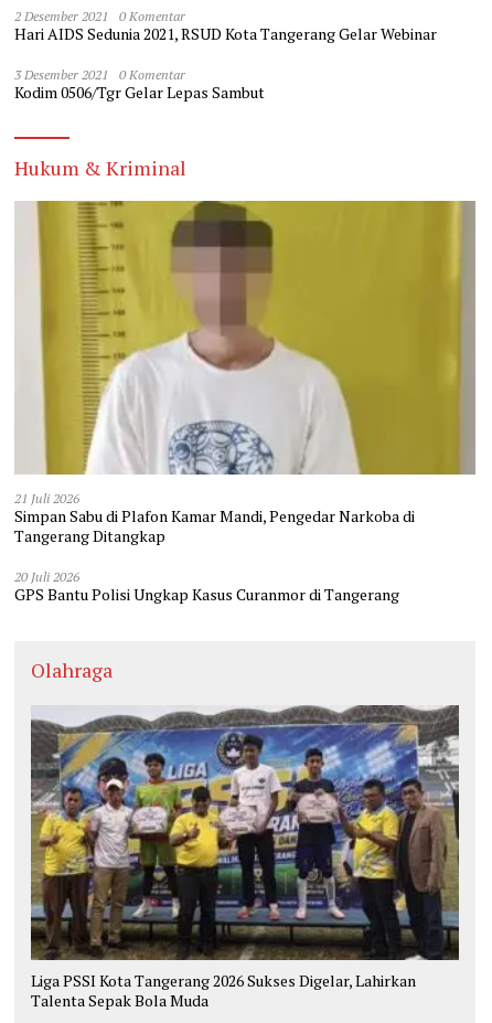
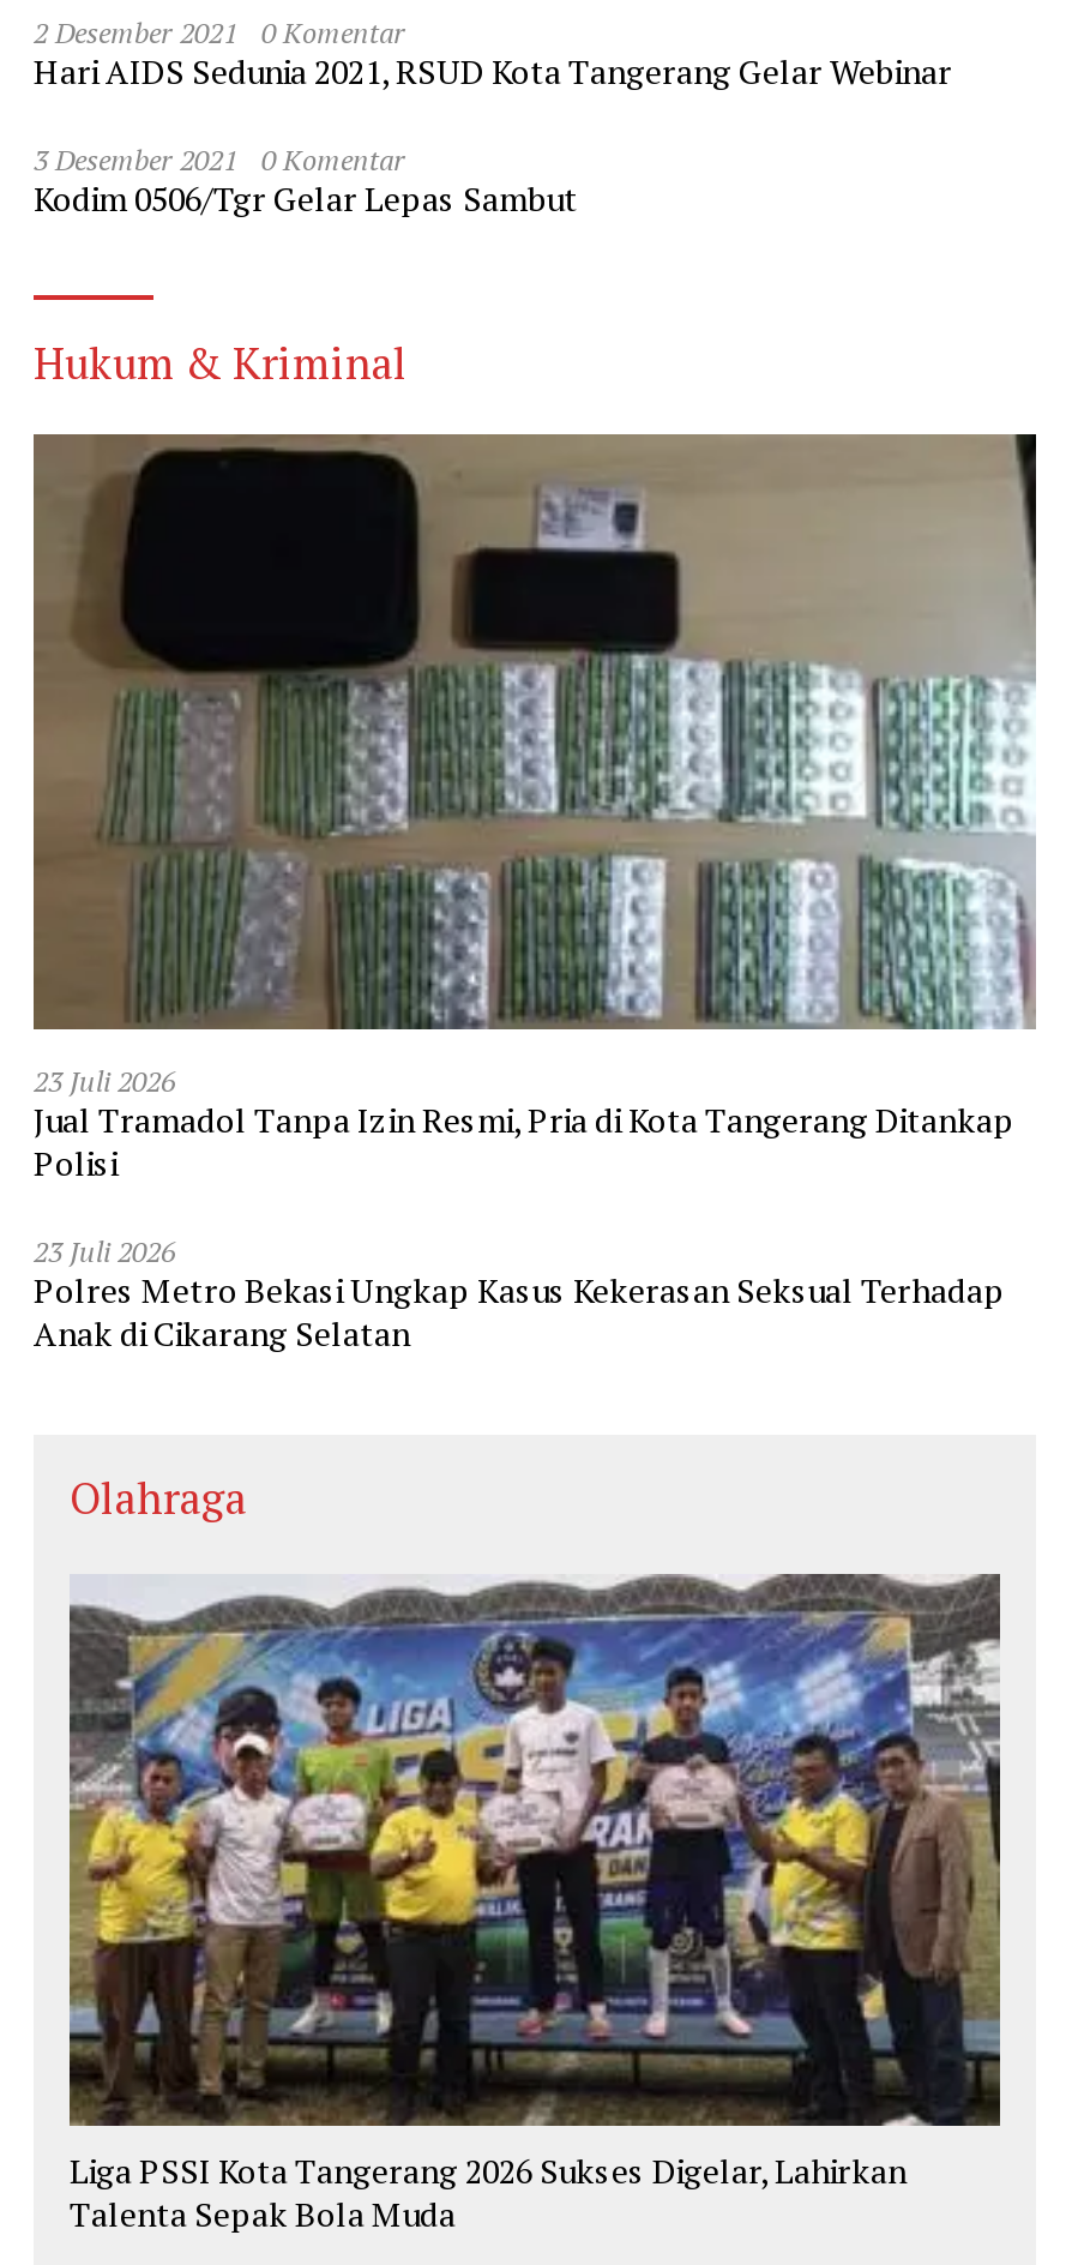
- [image]
- 21 Juli 2026
- Simpan Sabu di Plafon Kamar Mandi, Pengedar Narkoba di
- Tangerang Ditangkap
+ [image]
+ 23 Juli 2026
+ Jual Tramadol Tanpa Izin Resmi, Pria di Kota Tangerang Ditankap
+ Polisi

- 20 Juli 2026
- GPS Bantu Polisi Ungkap Kasus Curanmor di Tangerang
+ 23 Juli 2026
+ Polres Metro Bekasi Ungkap Kasus Kekerasan Seksual Terhadap
+ Anak di Cikarang Selatan
